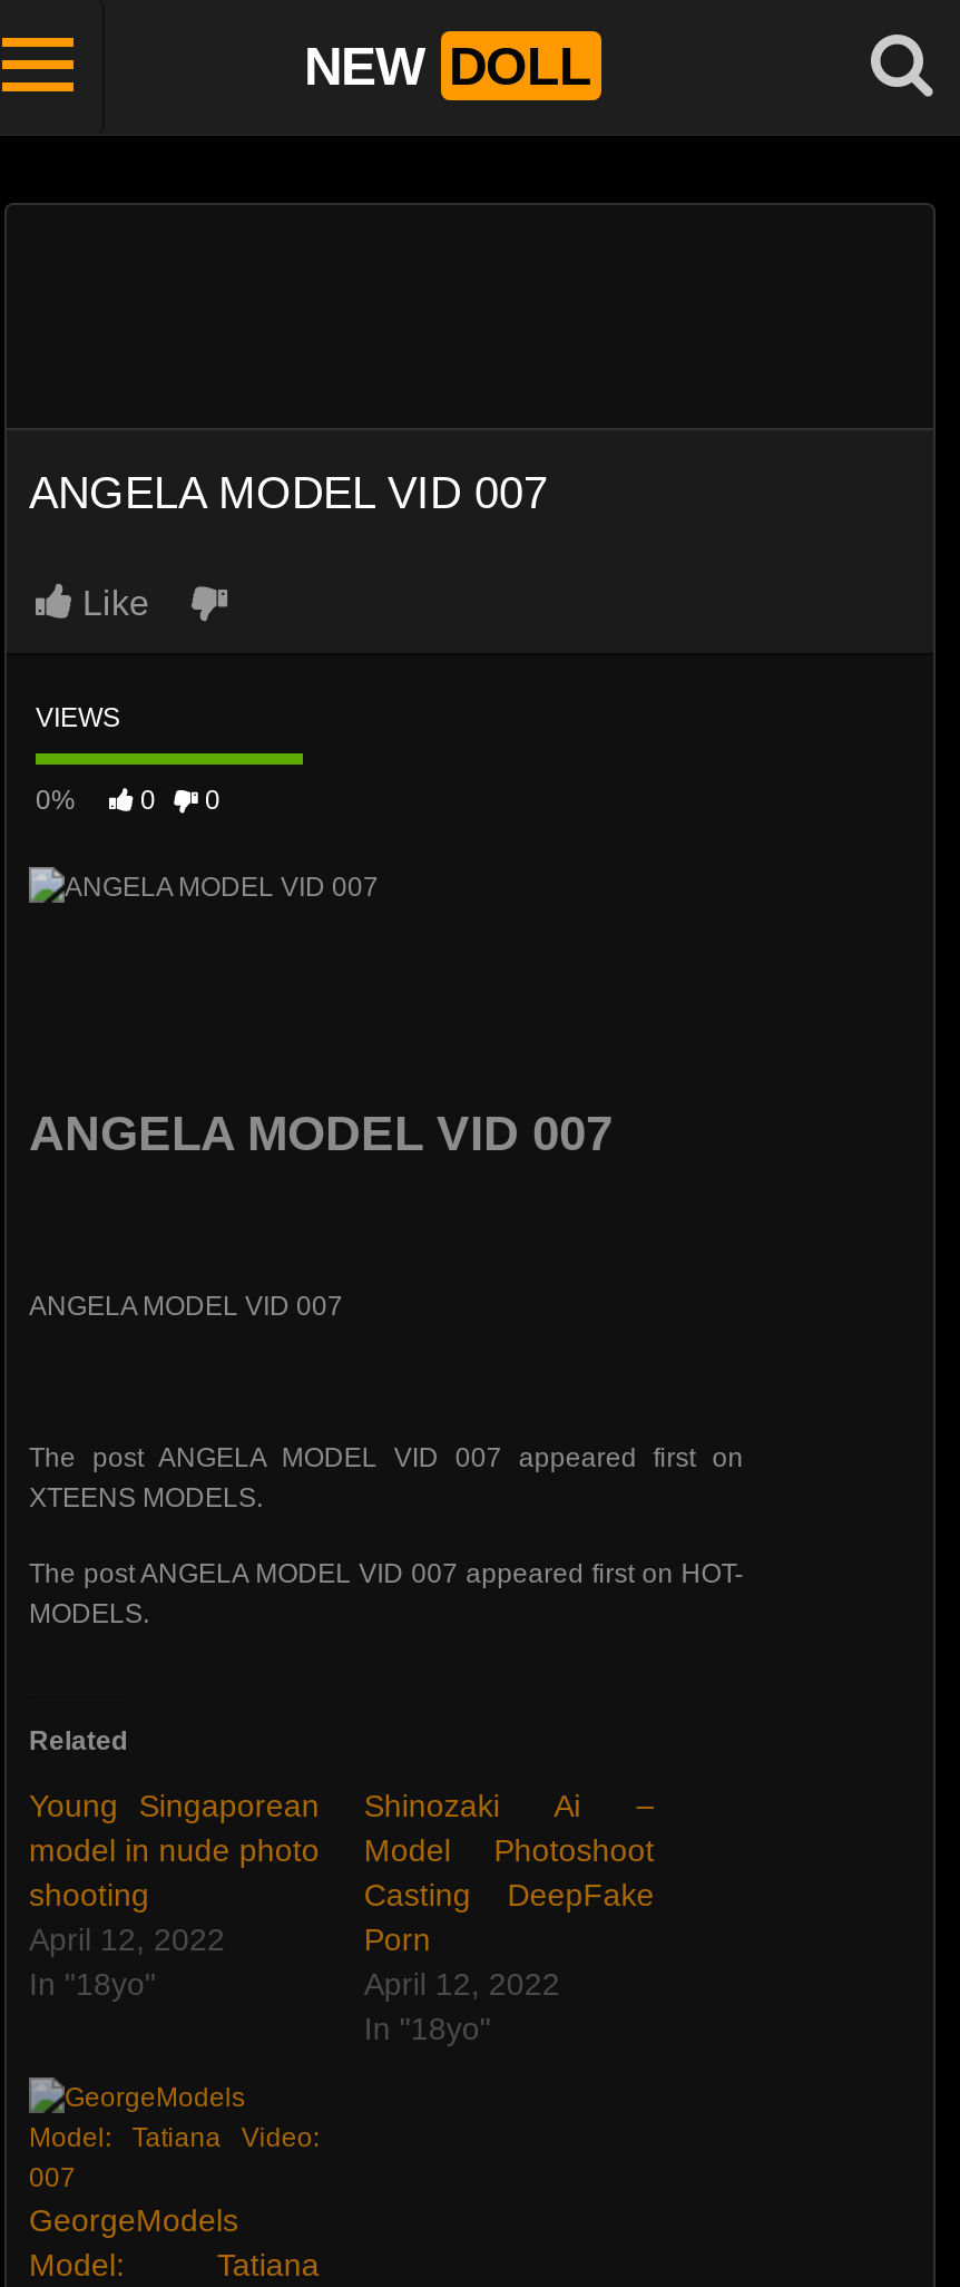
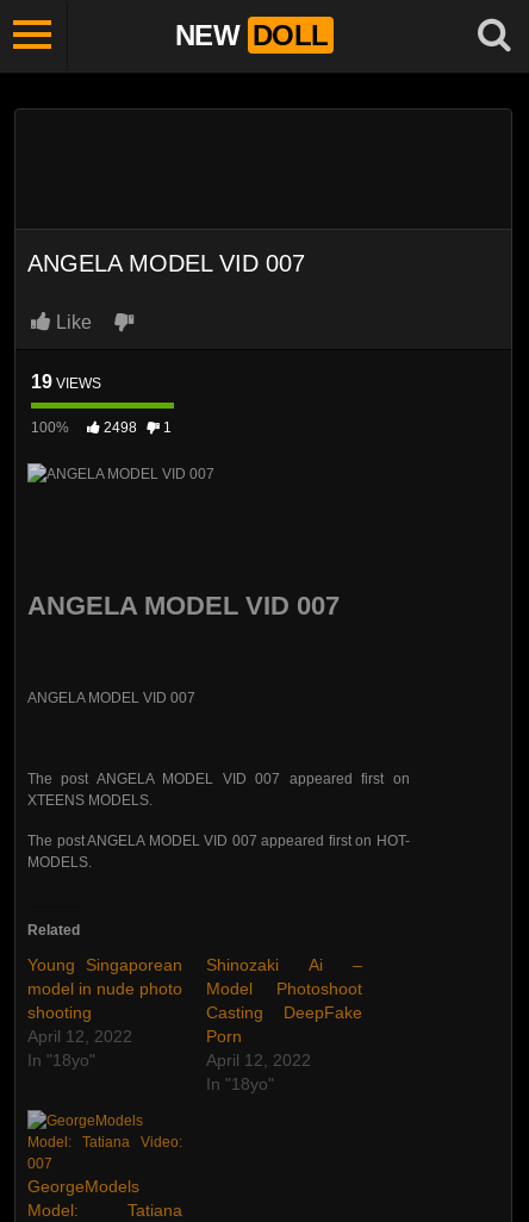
- VIEWS
+ 19 VIEWS

- 0%
- 0
- 0
+ 100%
+ 2498
+ 1
